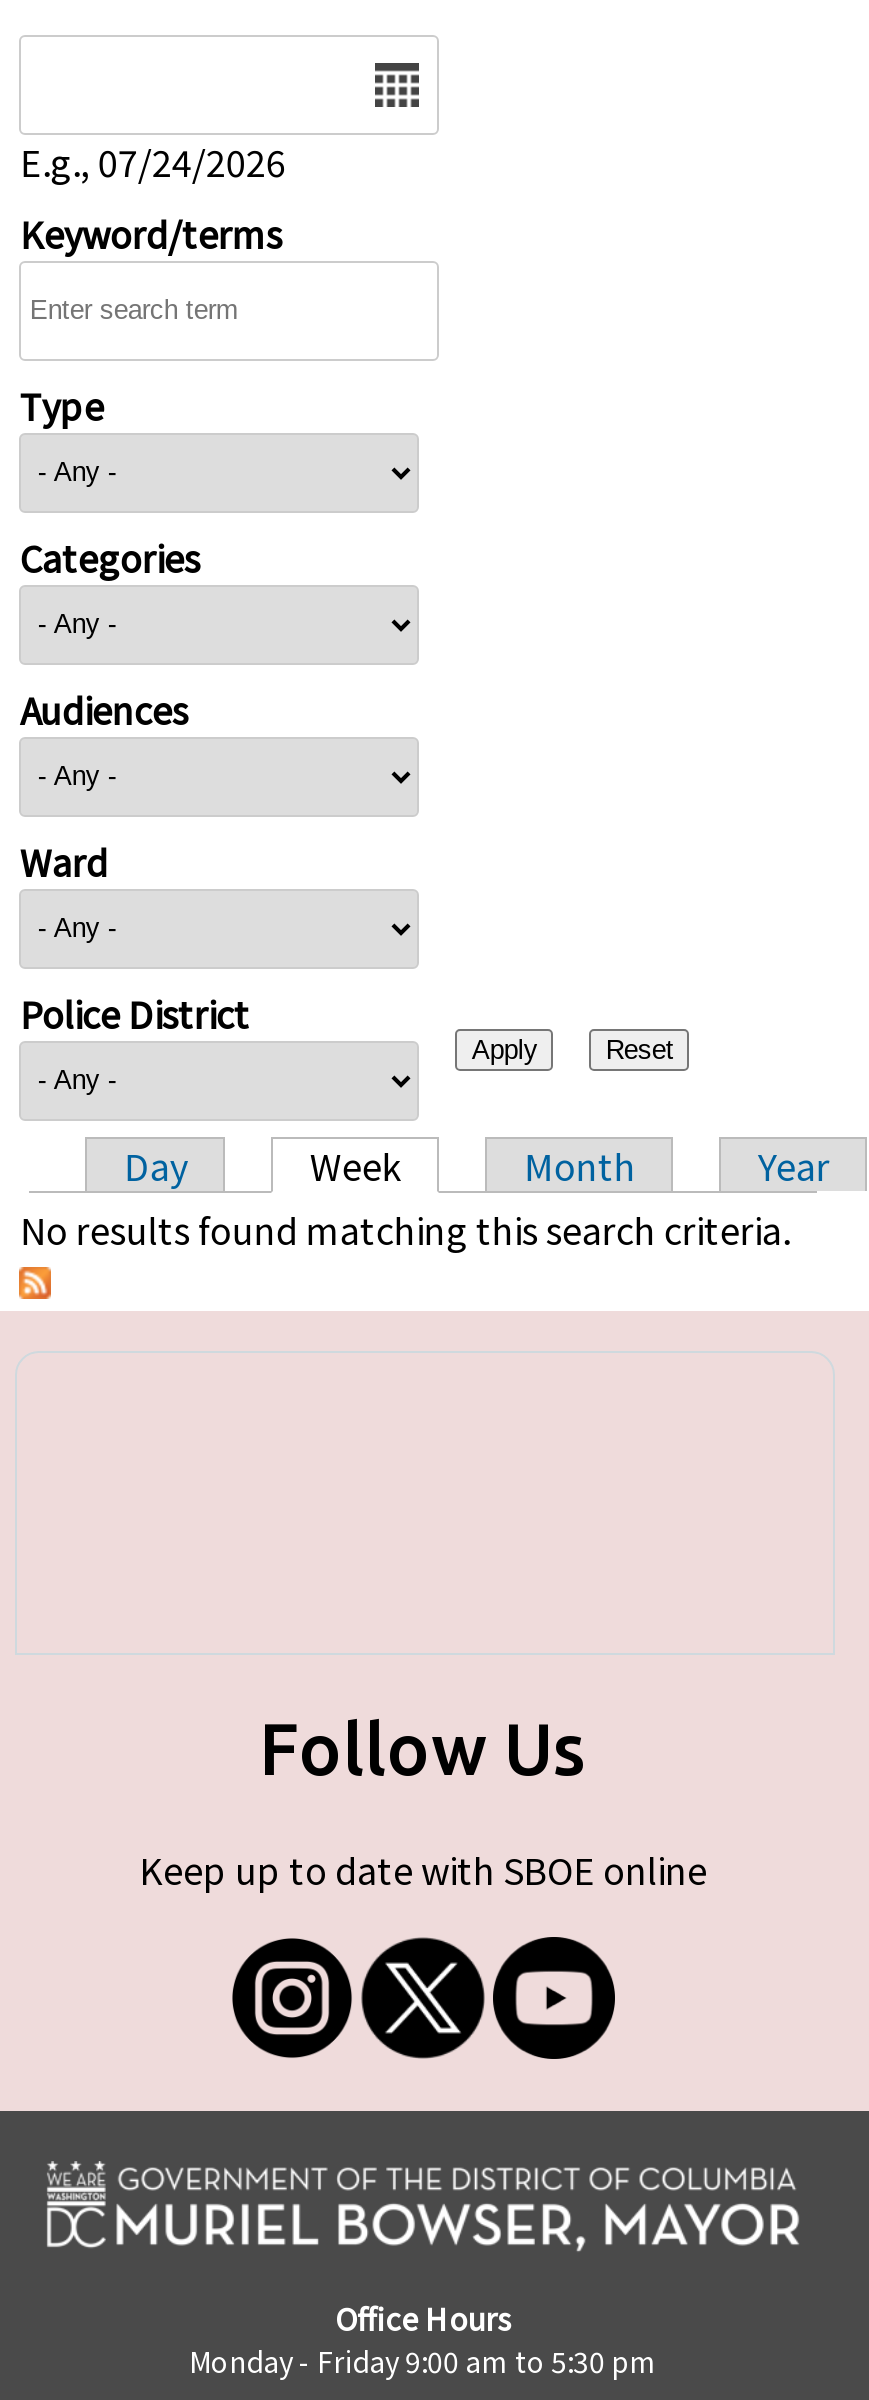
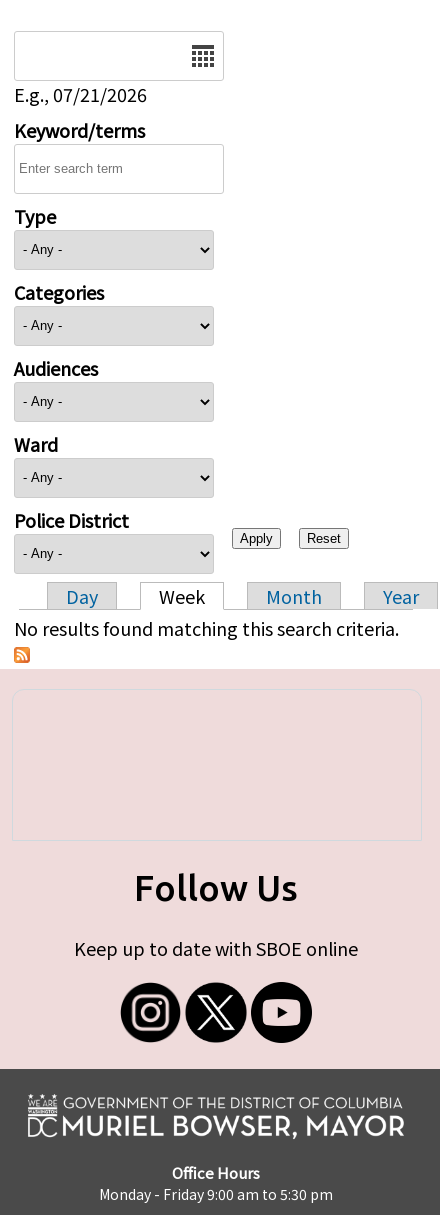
- E.g., 07/24/2026
+ E.g., 07/21/2026
